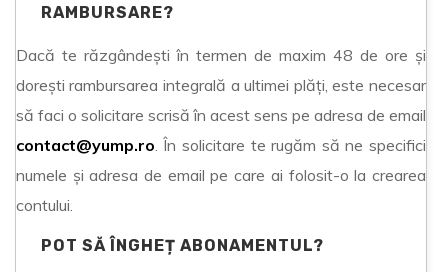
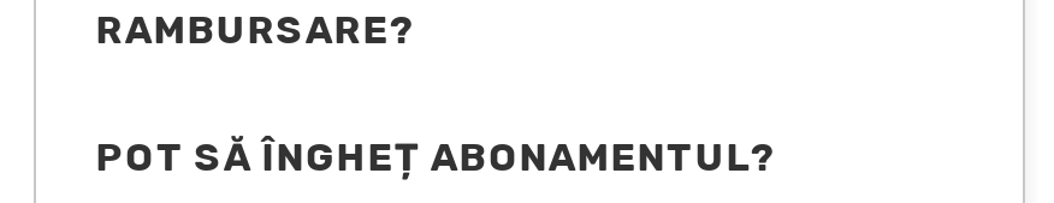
- Dacă te răzgândești în termen de maxim 48 de ore și
- dorești rambursarea integrală a ultimei plăți, este necesar
- să faci o solicitare scrisă în acest sens pe adresa de email
- contact@yump.ro. În solicitare te rugăm să ne specifici
- numele și adresa de email pe care ai folosit-o la crearea
- contului.
